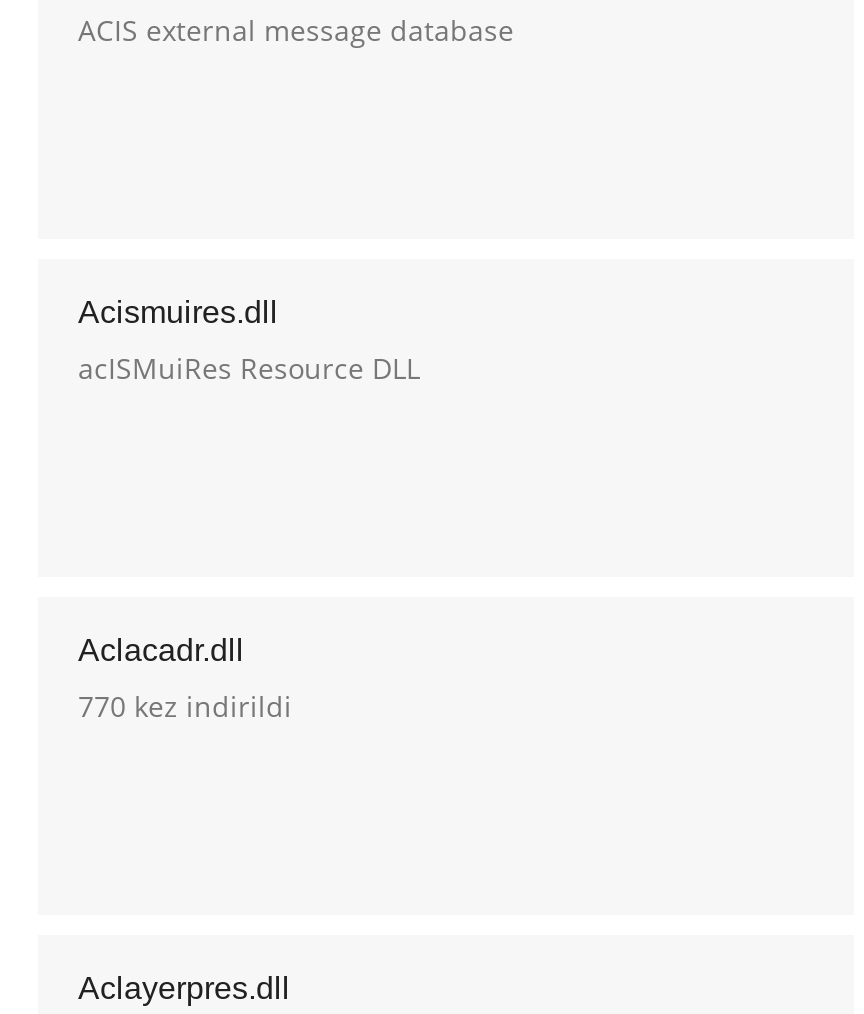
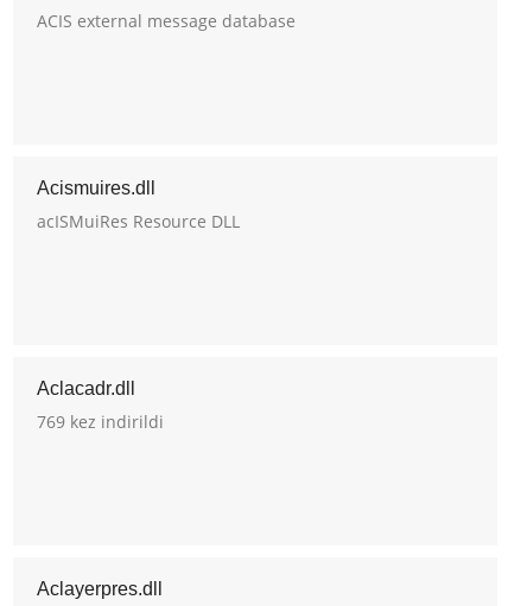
- 770 kez indirildi
+ 769 kez indirildi
